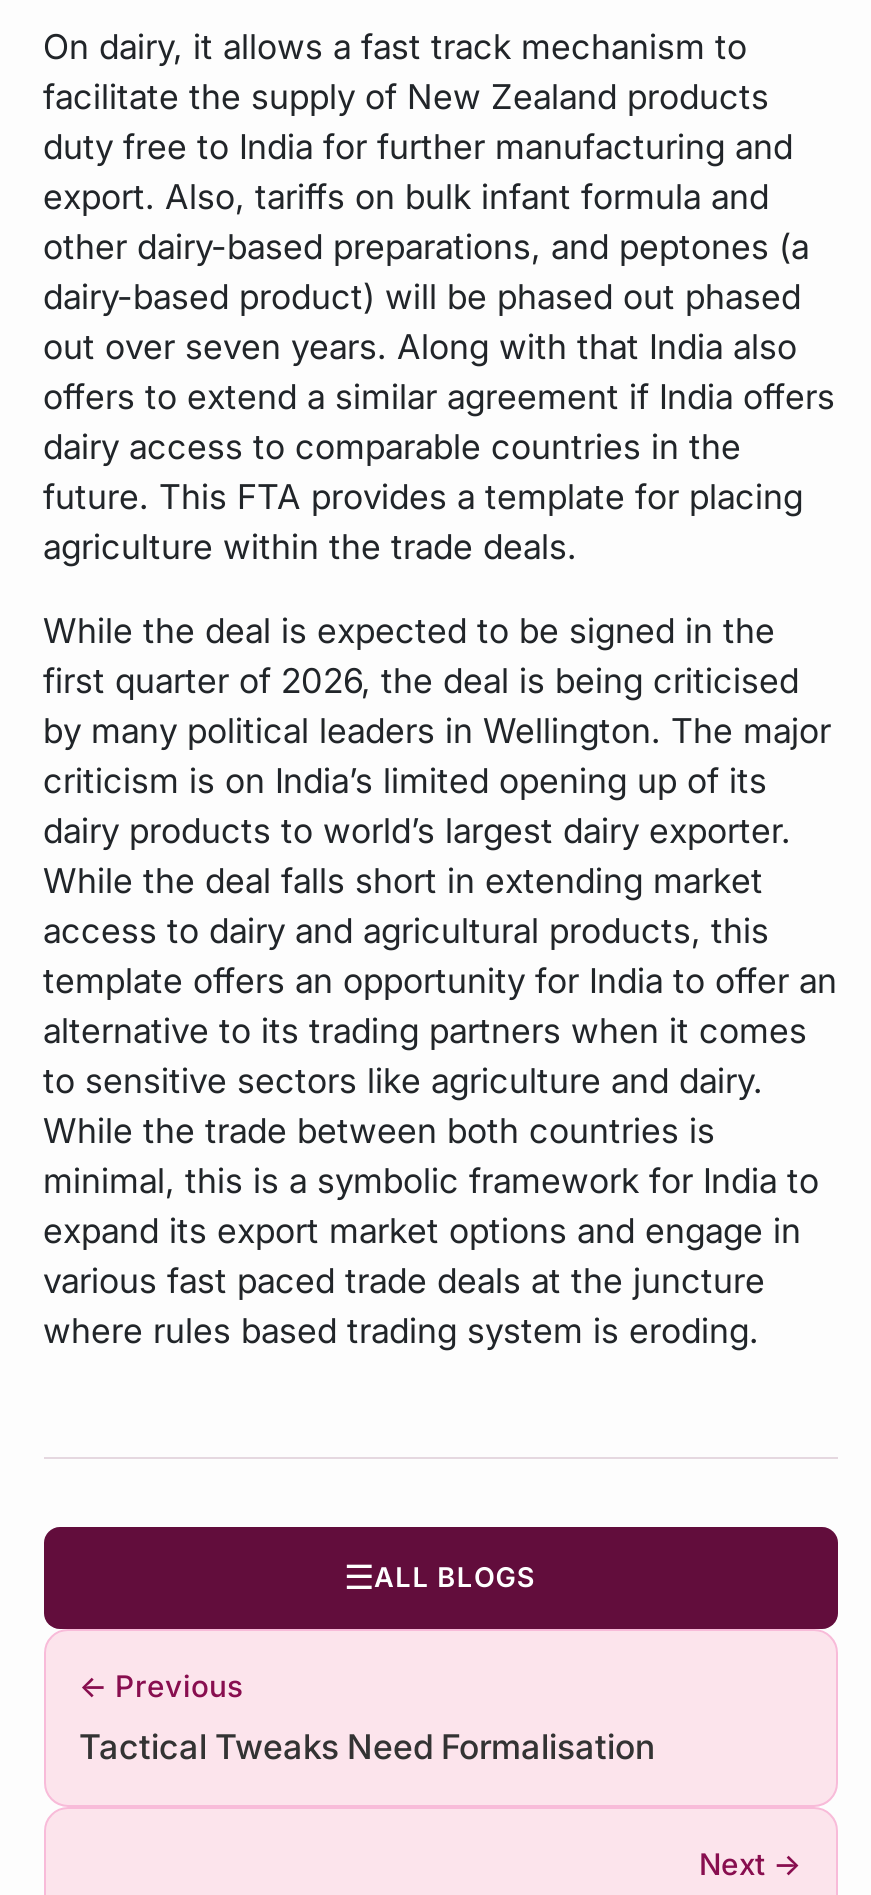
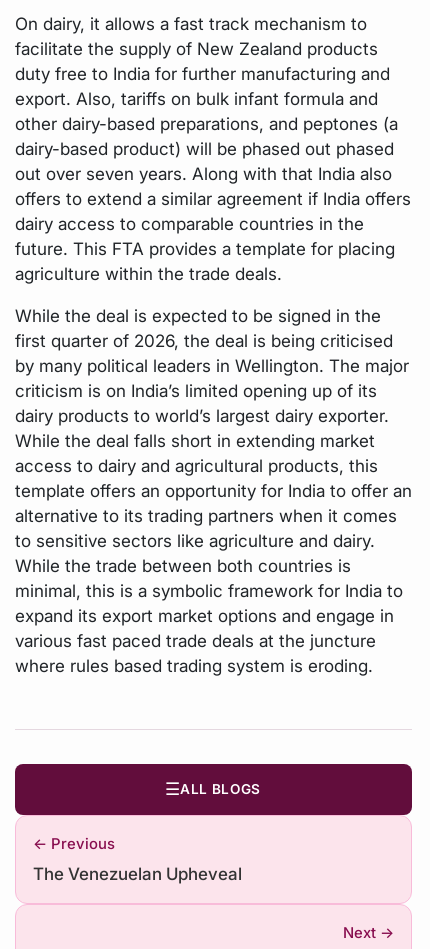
- Tactical Tweaks Need Formalisation
+ The Venezuelan Upheveal
